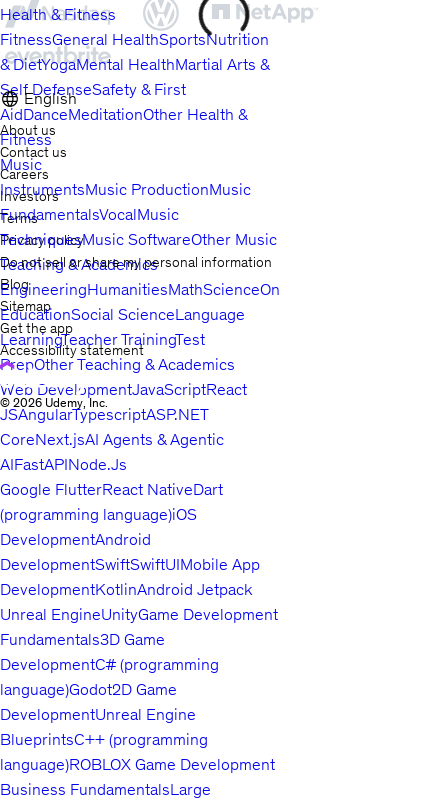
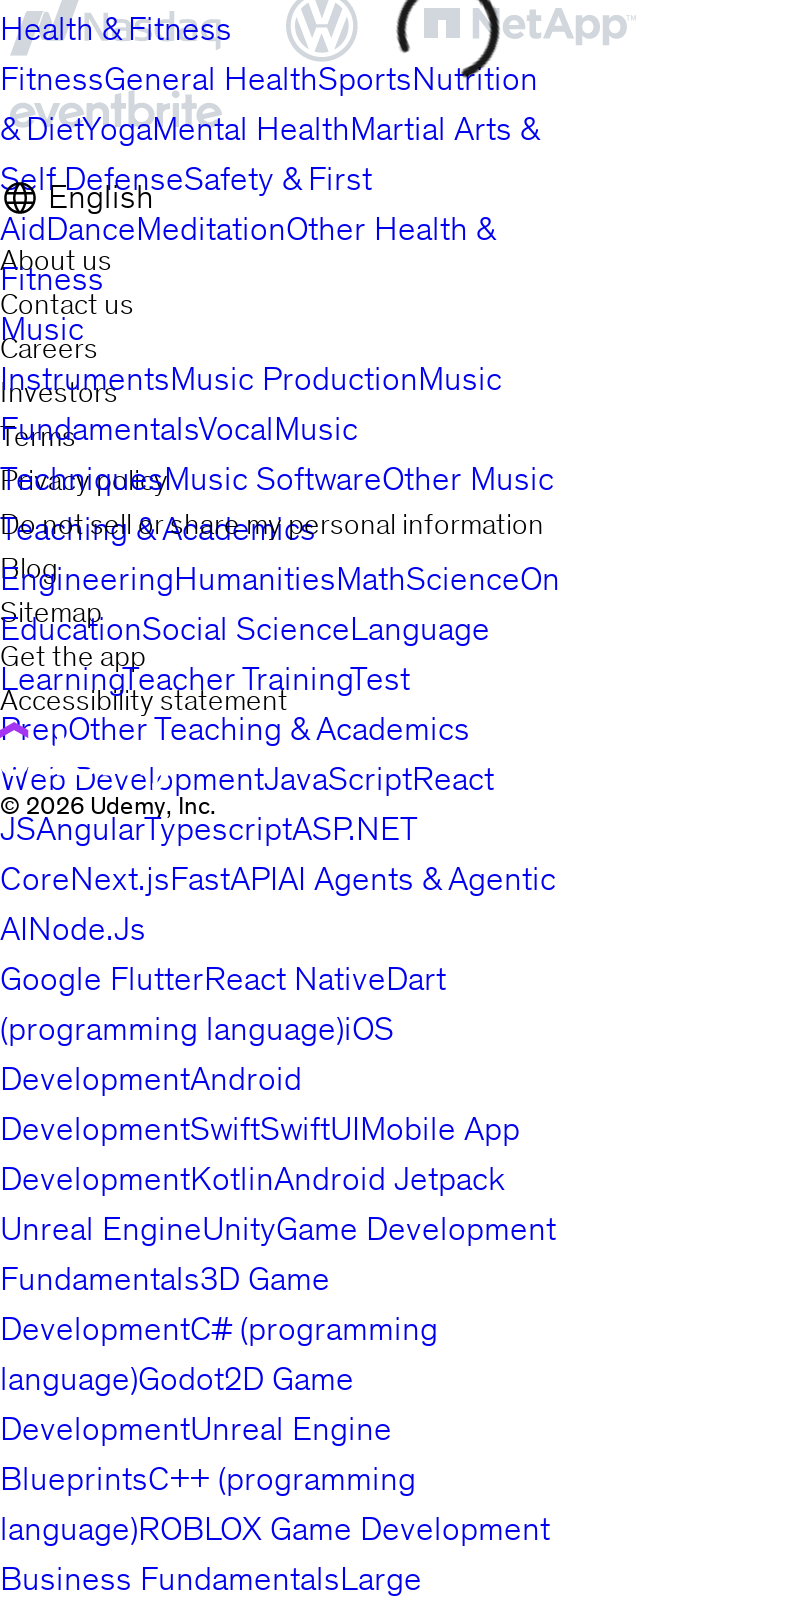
- CoreNext.jsAI Agents & Agentic
- AIFastAPINode.Js
+ CoreNext.jsFastAPIAI Agents & Agentic
+ AINode.Js
